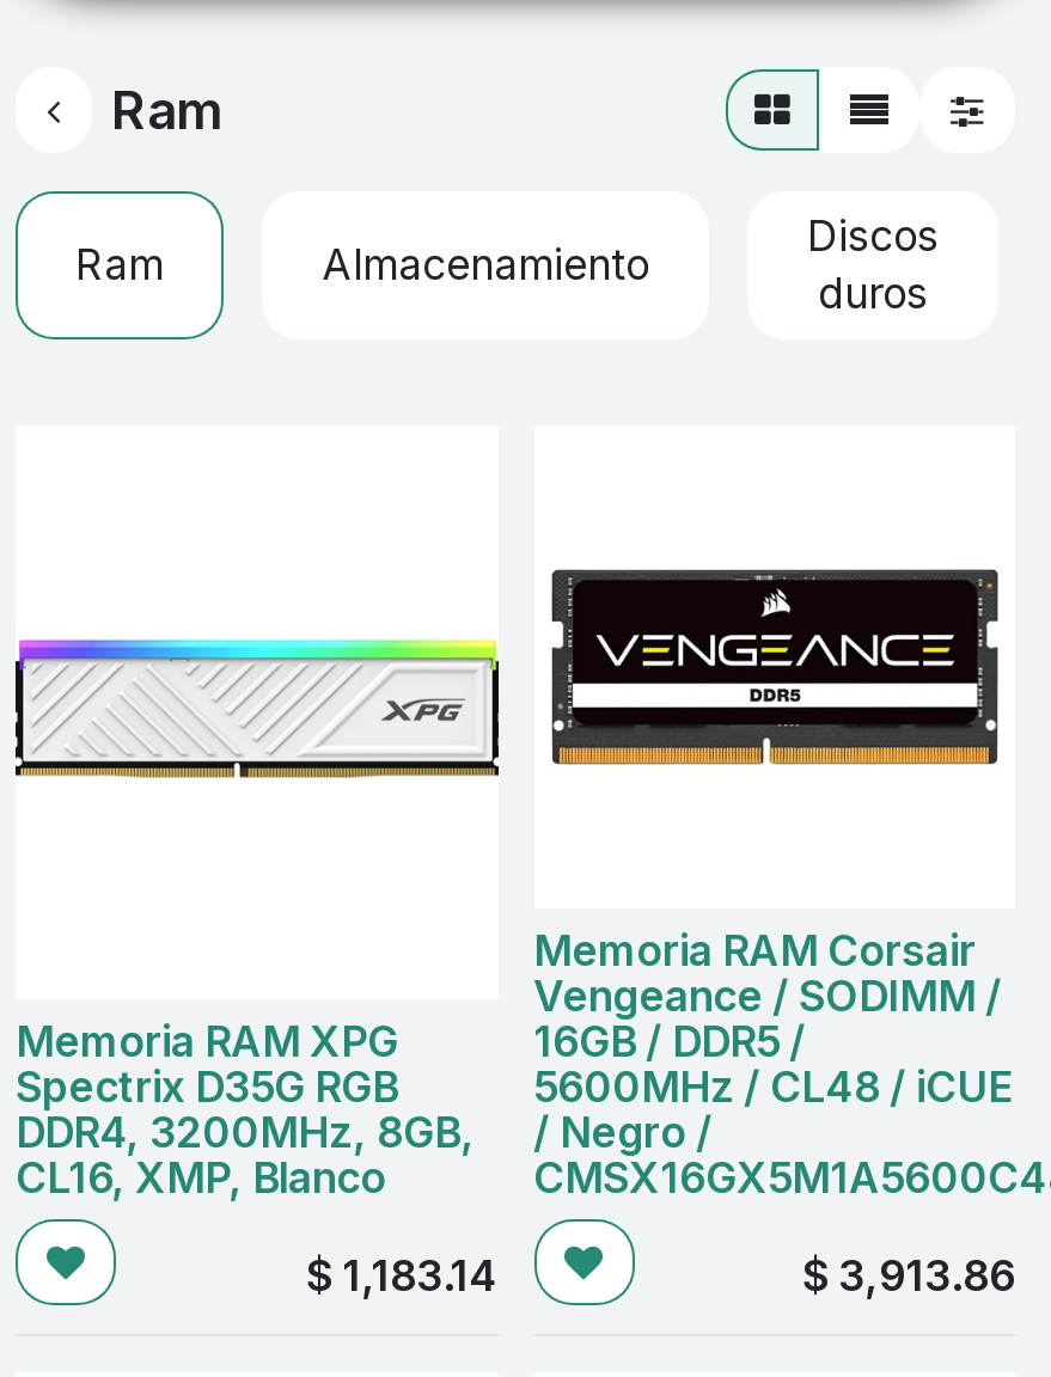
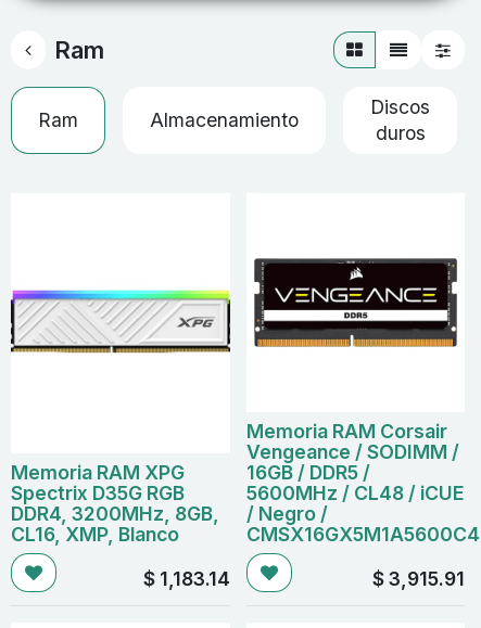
- $3,913.86
+ $3,915.91
